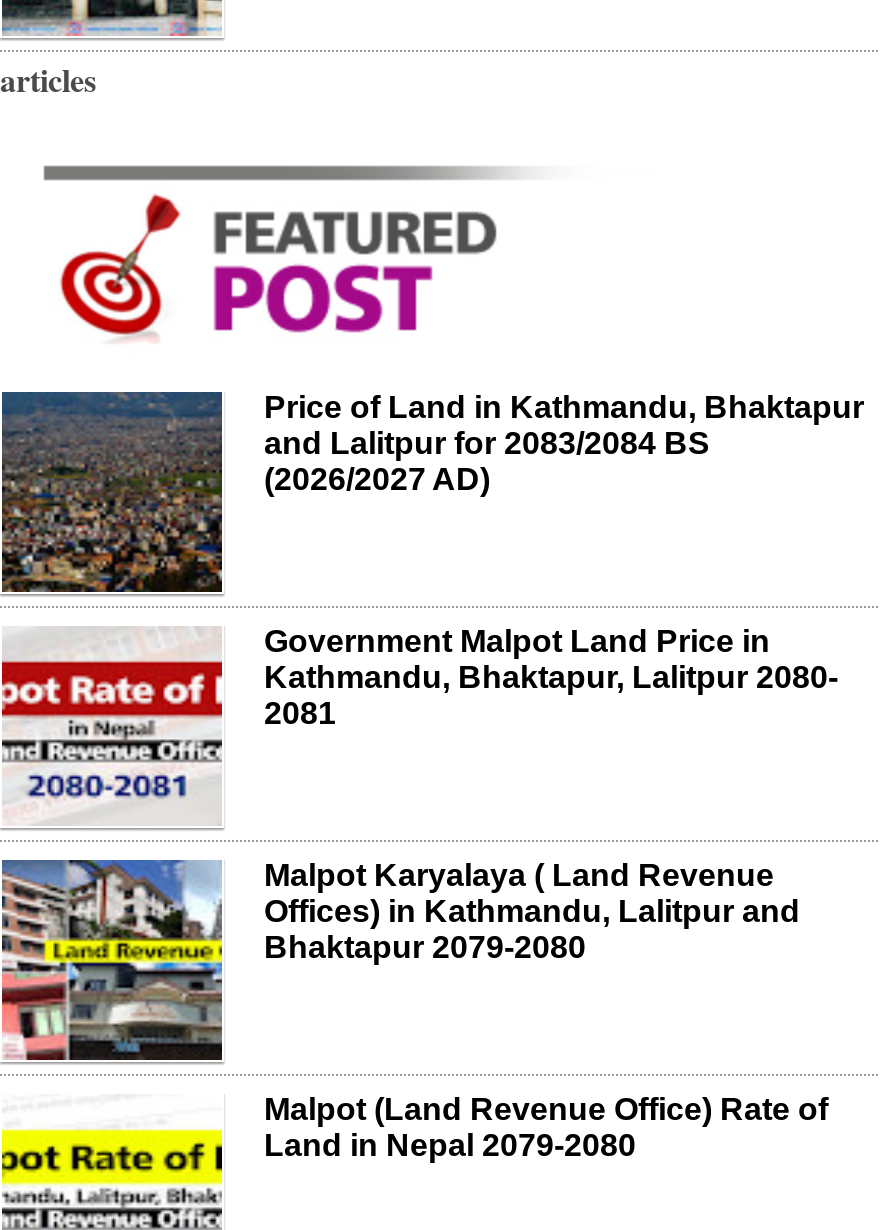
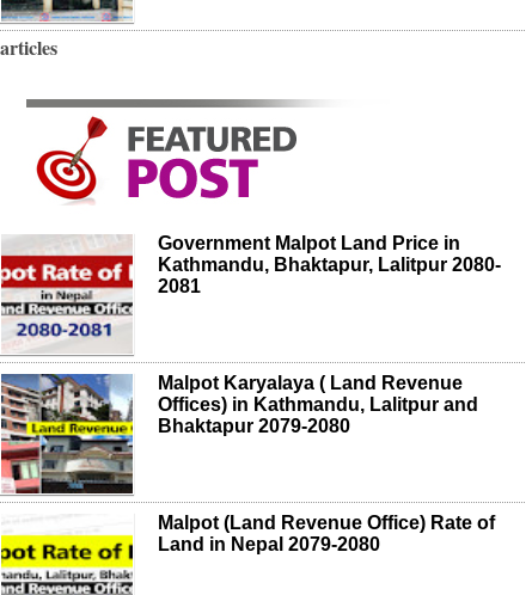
- [image]
- Price of Land in Kathmandu, Bhaktapur
- and Lalitpur for 2083/2084 BS
- (2026/2027 AD)
